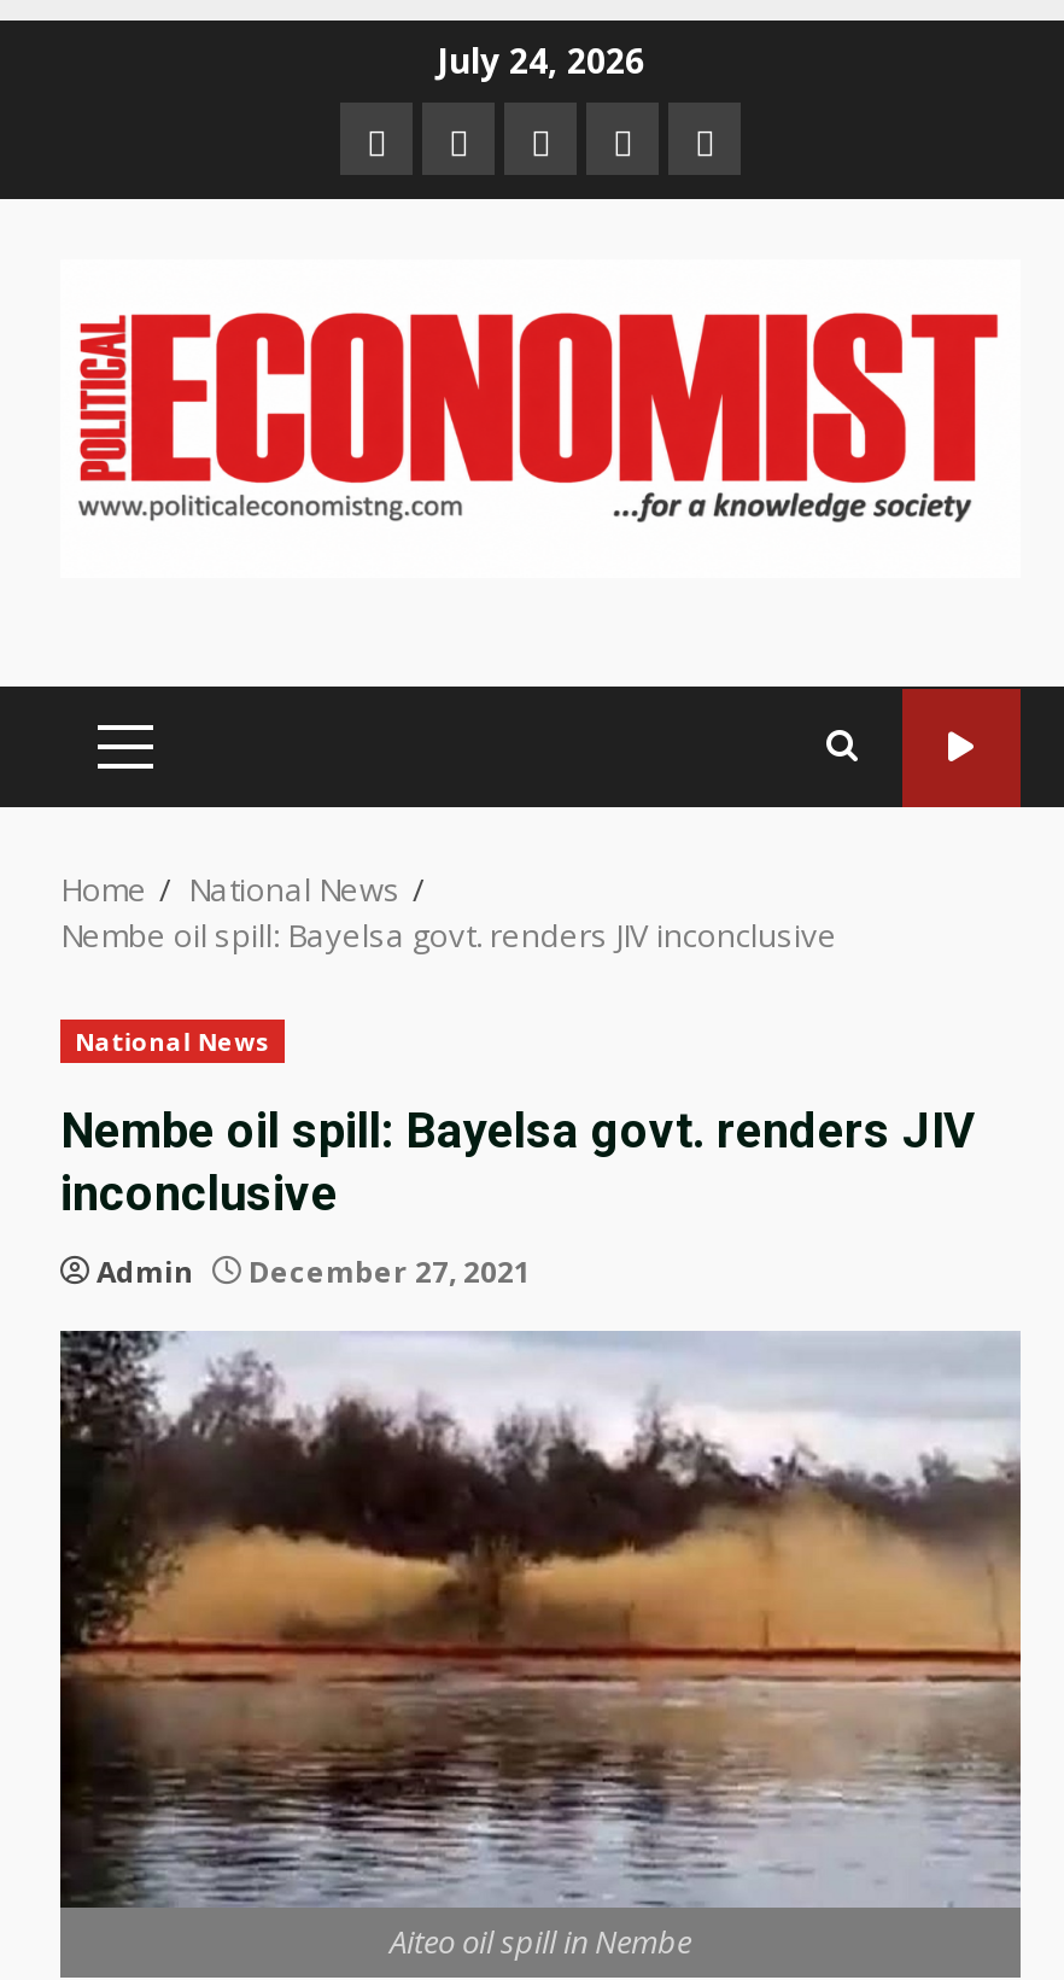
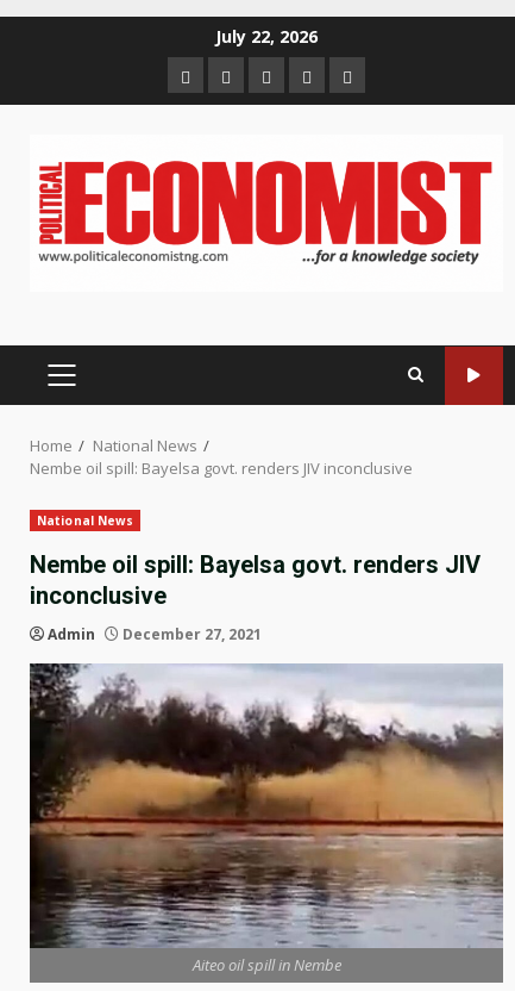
- July 24, 2026
+ July 22, 2026
